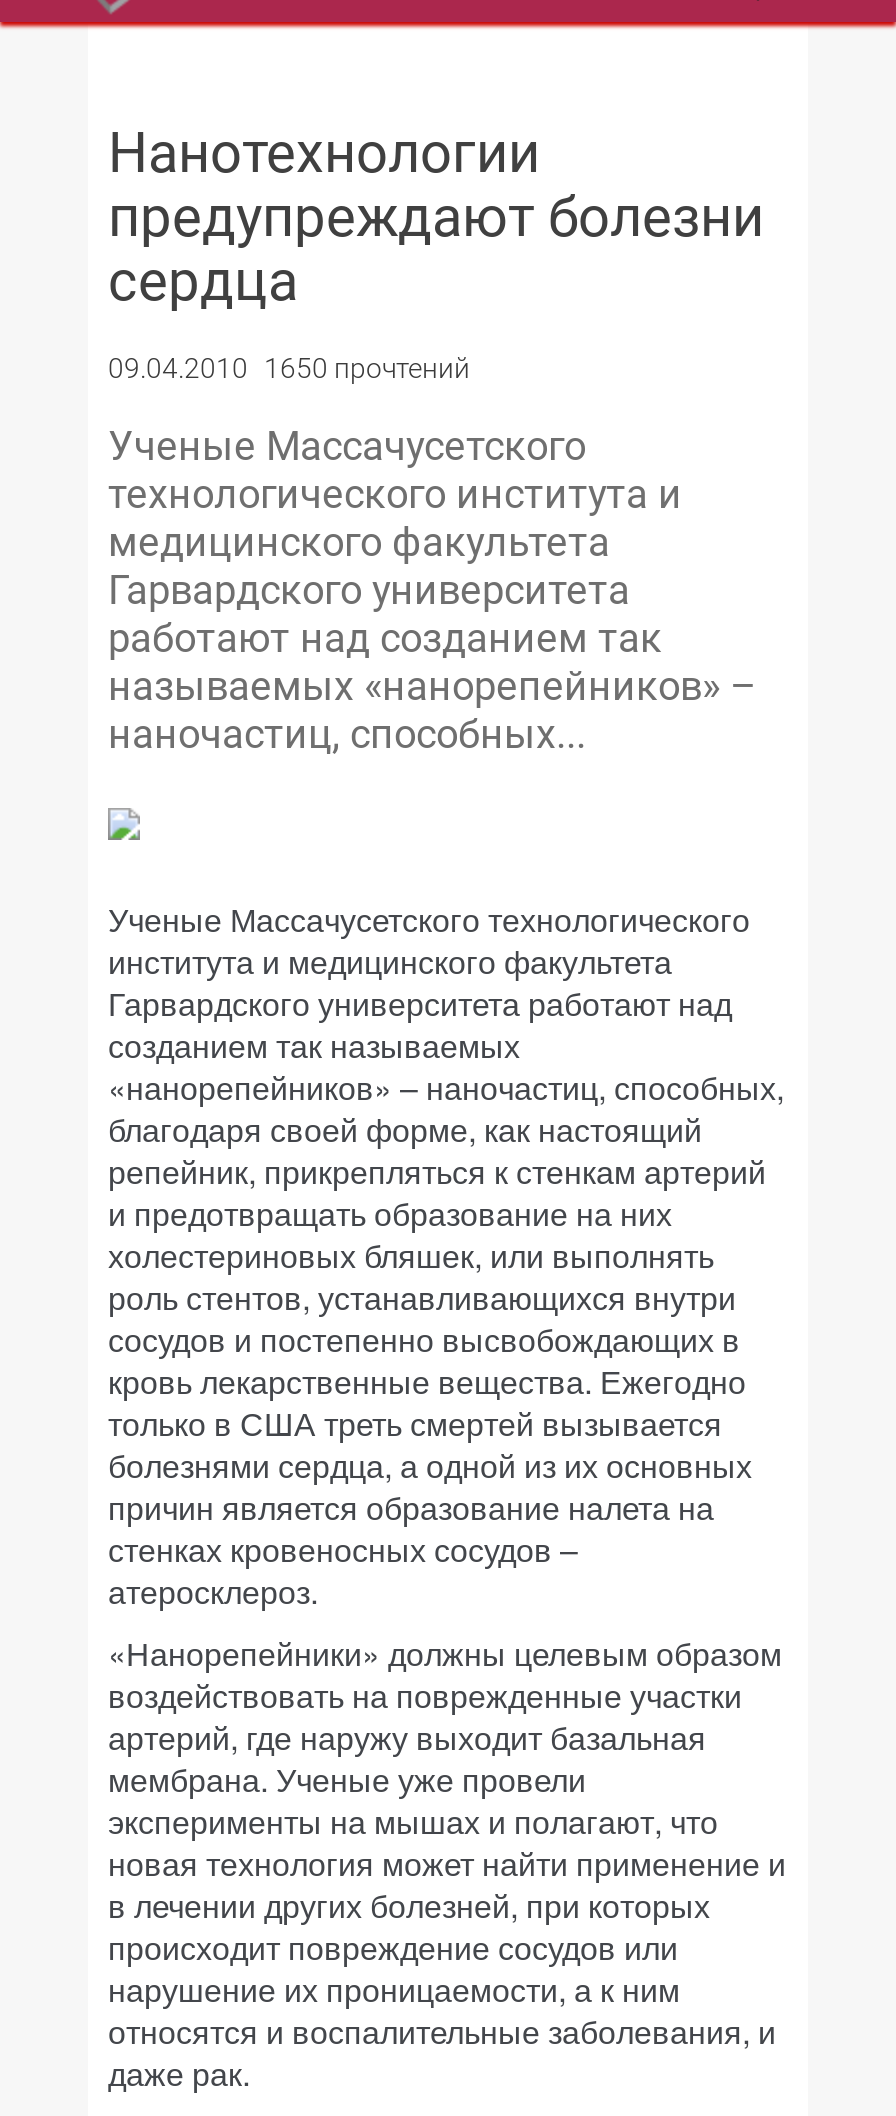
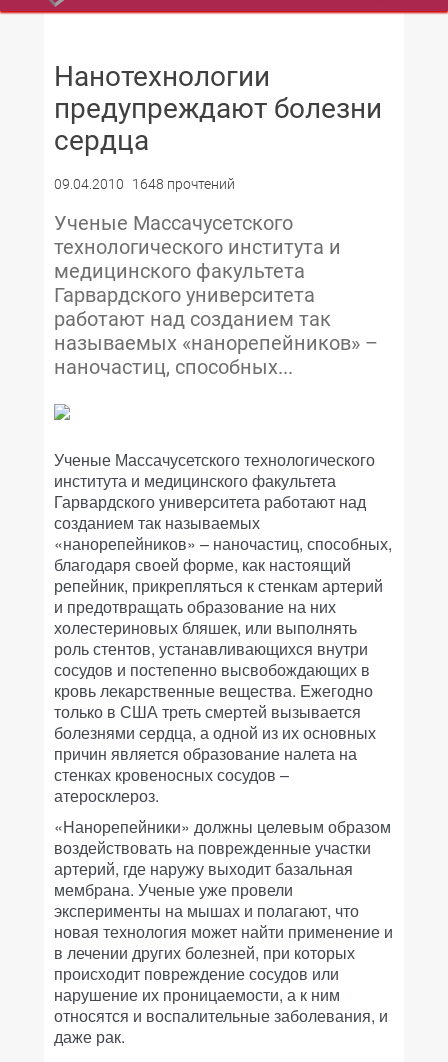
- 09.04.2010 1650 прочтений
+ 09.04.2010 1648 прочтений
